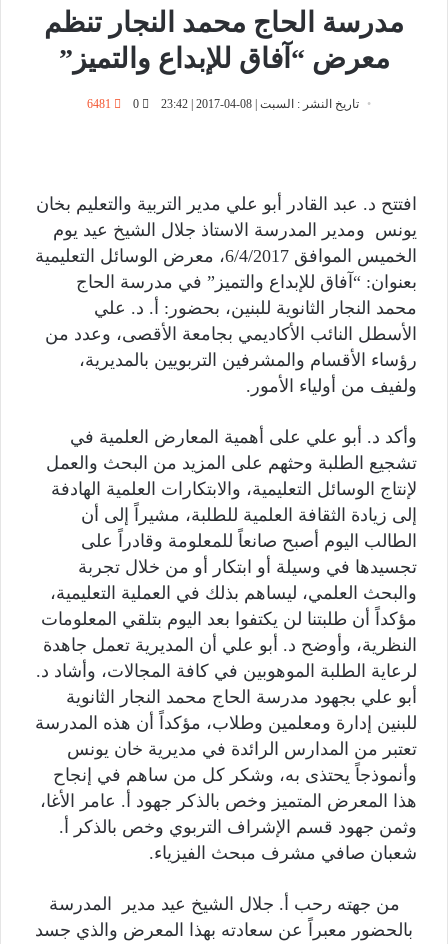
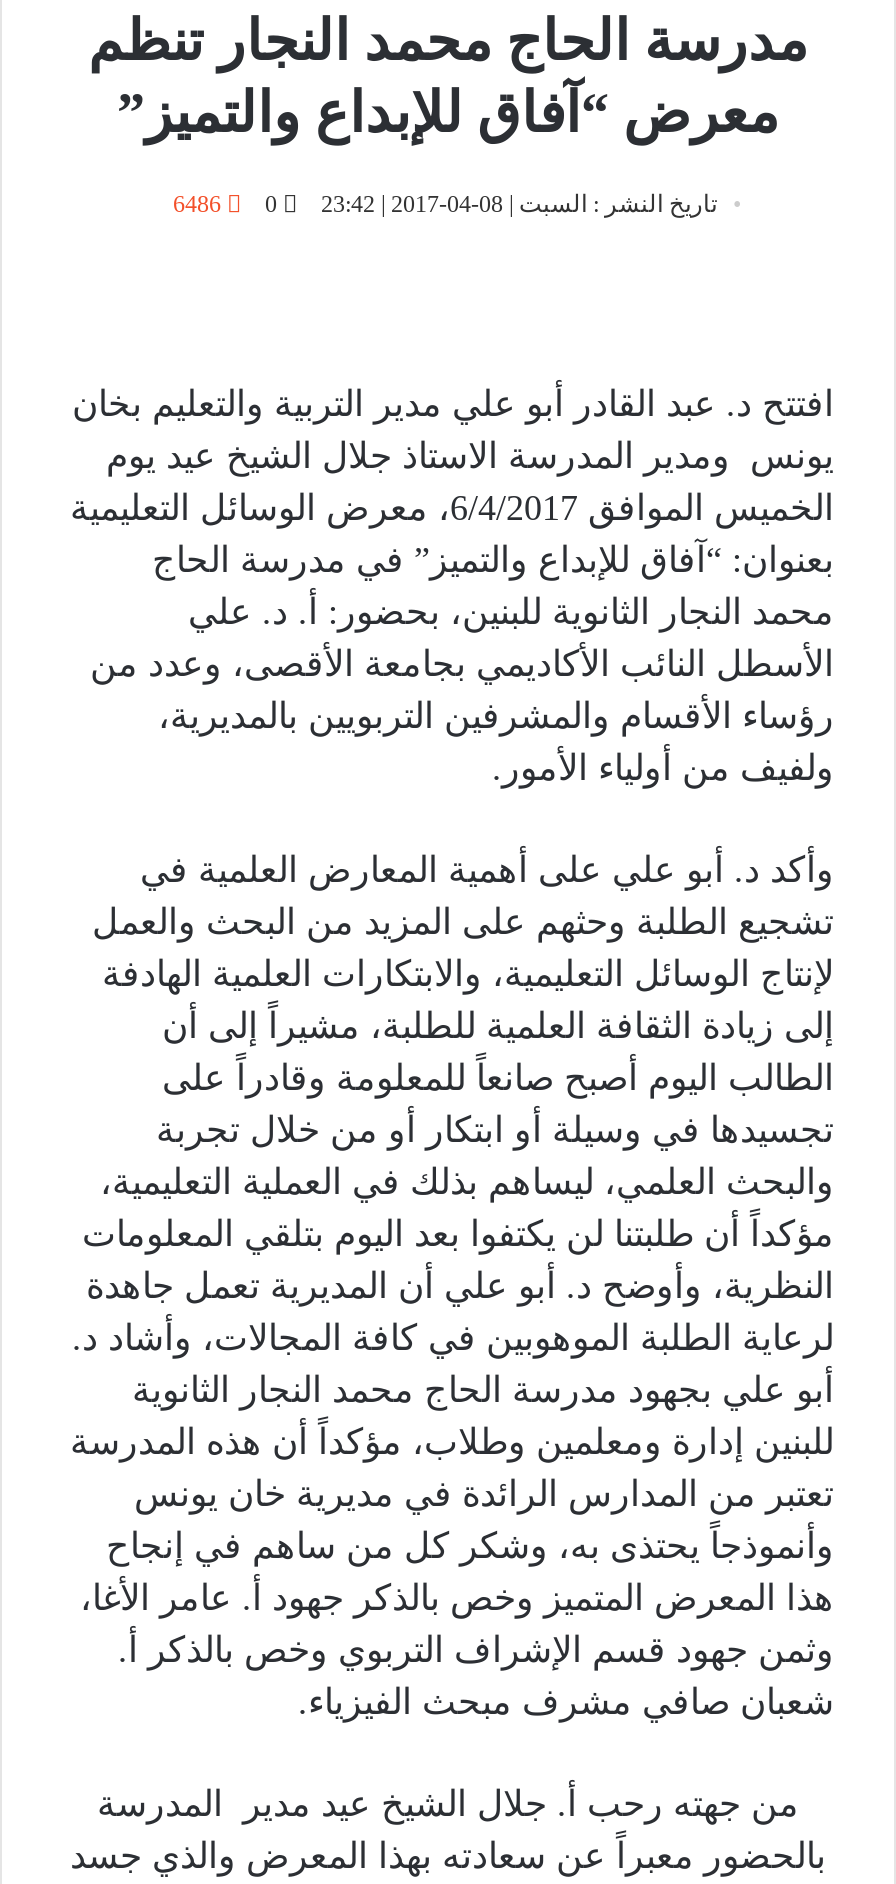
- 6481
+ 6486
